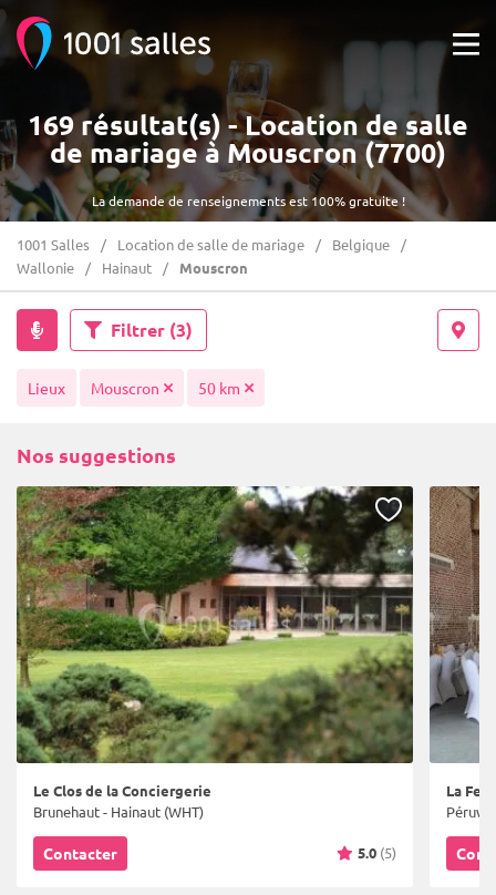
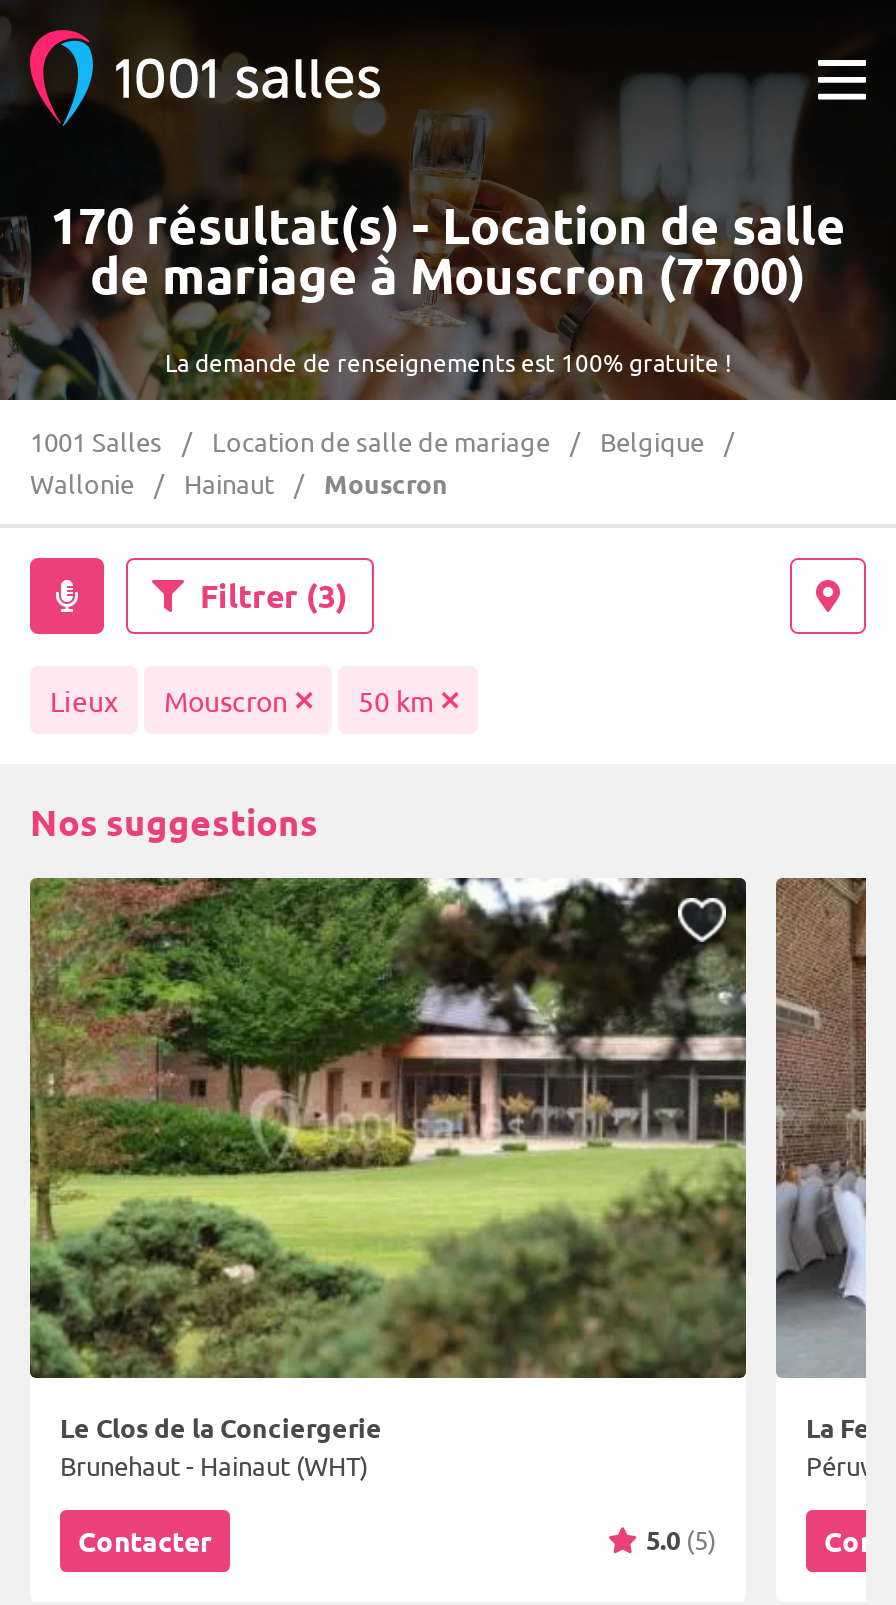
- 169 résultat(s) - Location de salle
+ 170 résultat(s) - Location de salle
